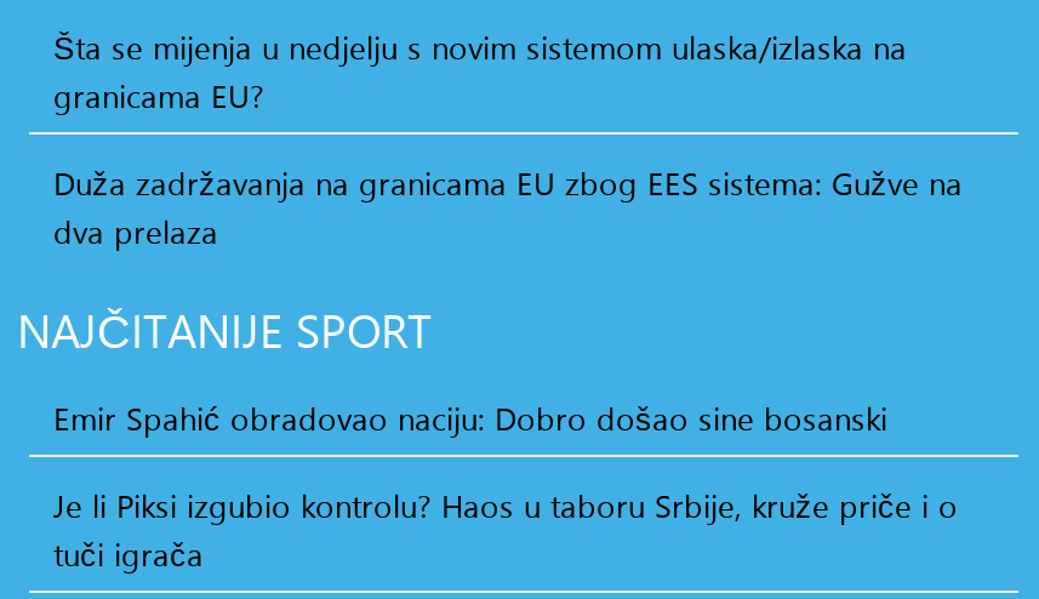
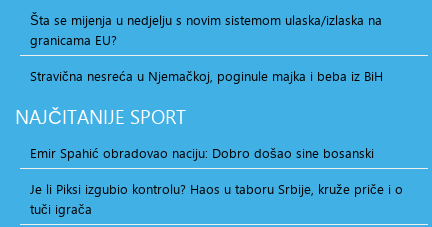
- Duža zadržavanja na granicama EU zbog EES sistema: Gužve na
- dva prelaza
+ Stravična nesreća u Njemačkoj, poginule majka i beba iz BiH
